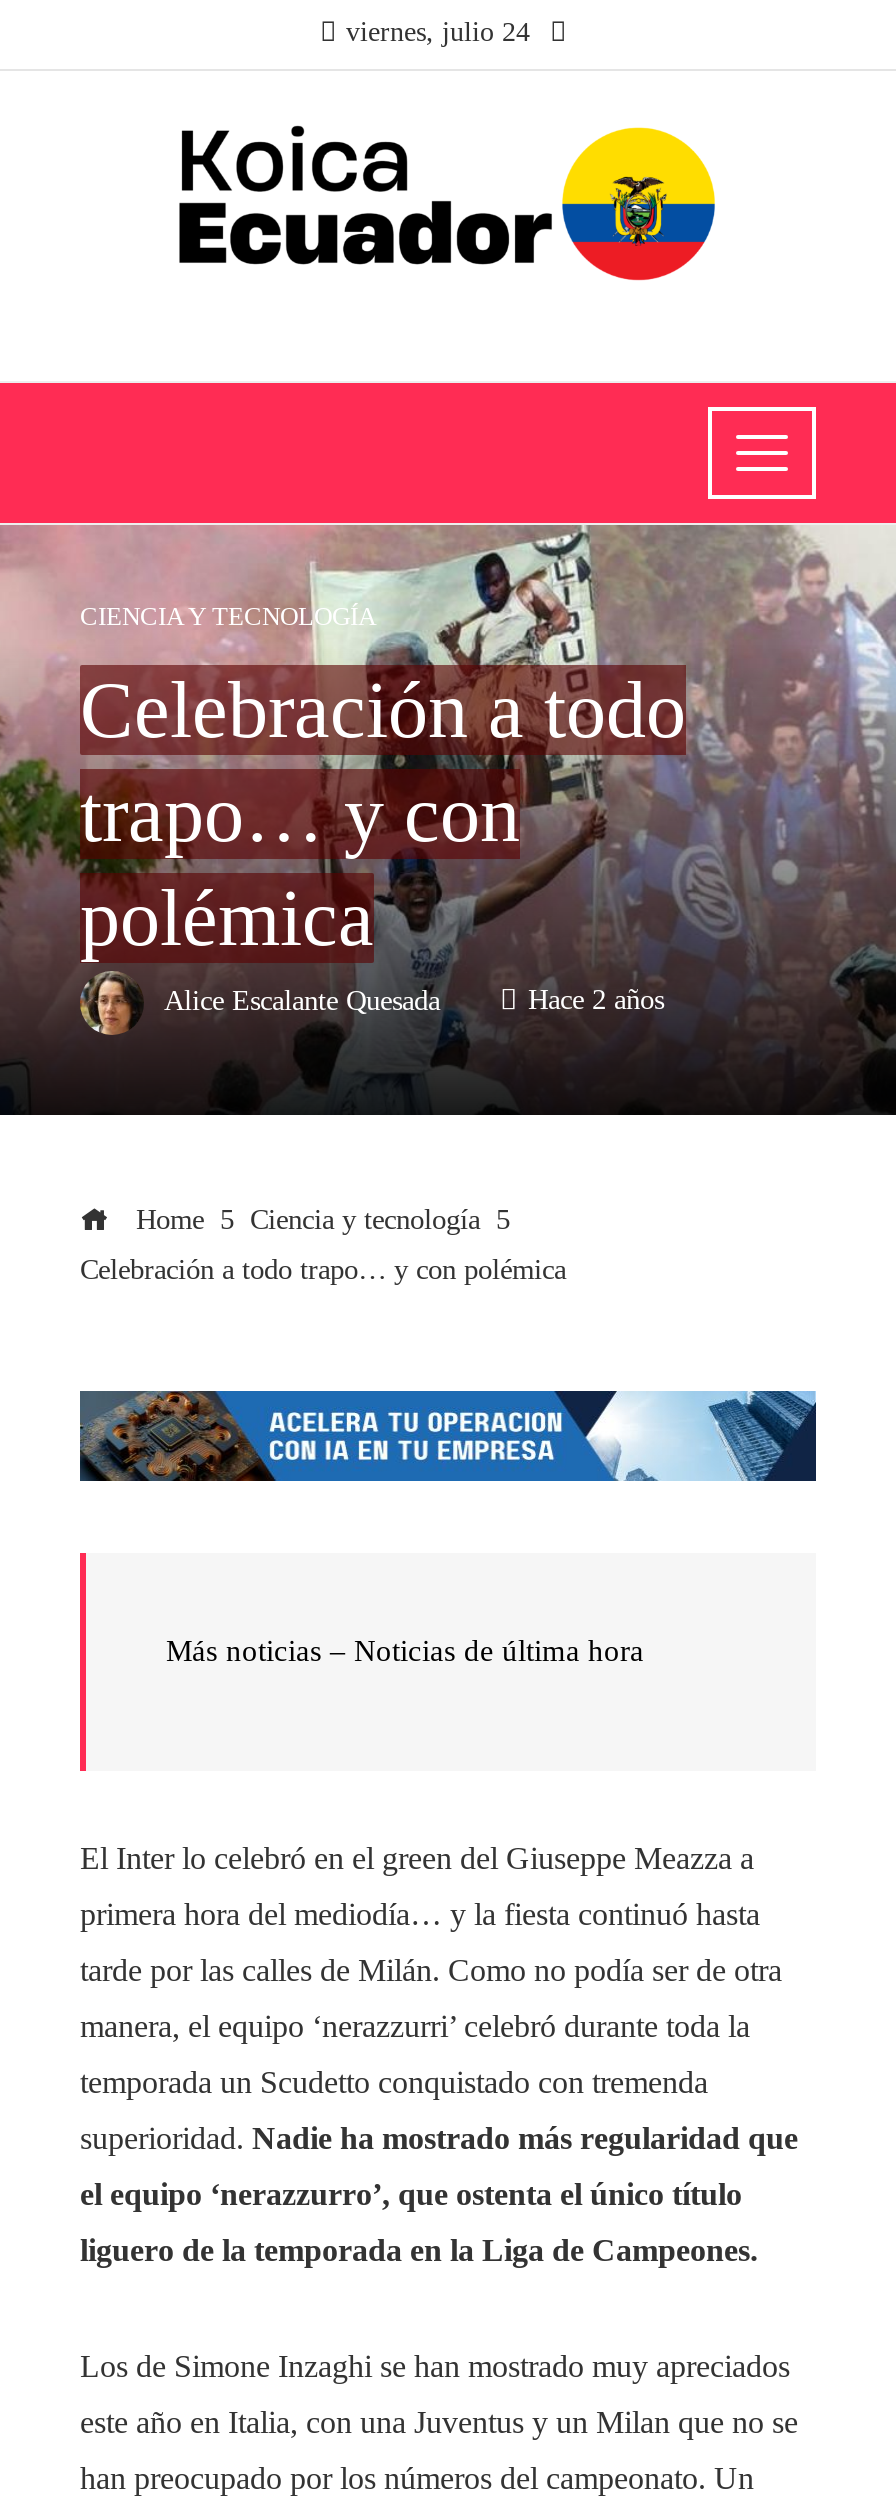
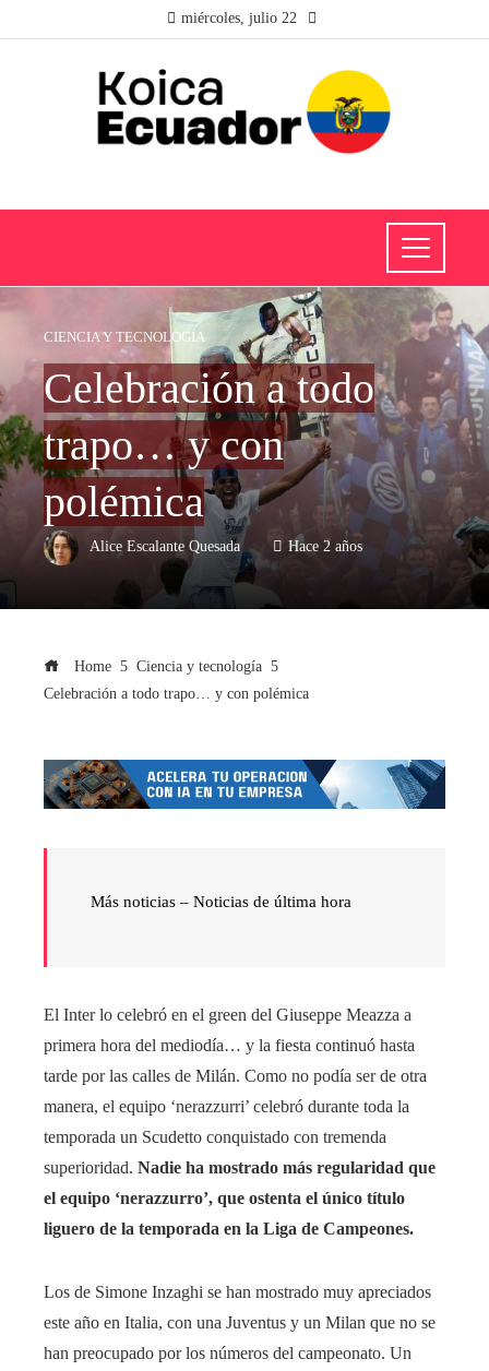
- viernes, julio 24
+ miércoles, julio 22
